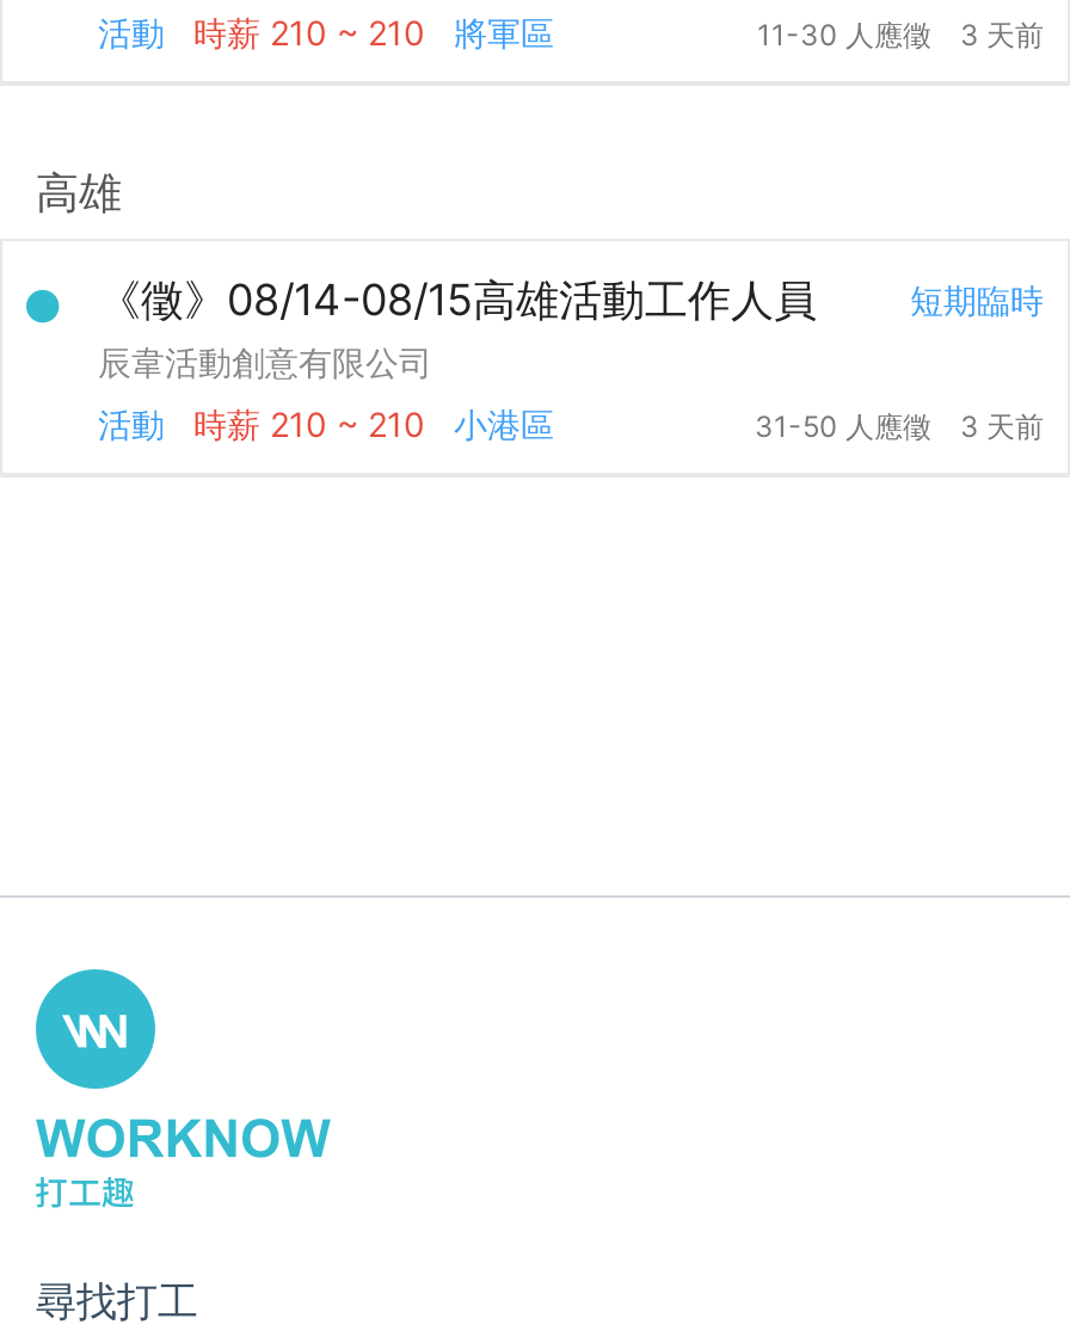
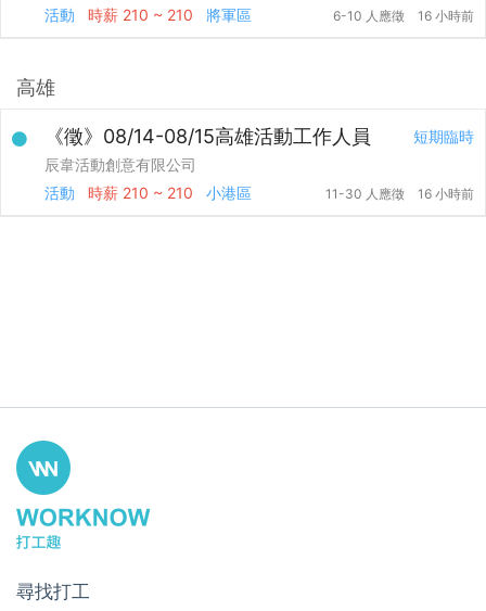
- 11-30 人應徵
- 3 天前
+ 6-10 人應徵
+ 16 小時前

- 31-50 人應徵
- 3 天前
+ 11-30 人應徵
+ 16 小時前
